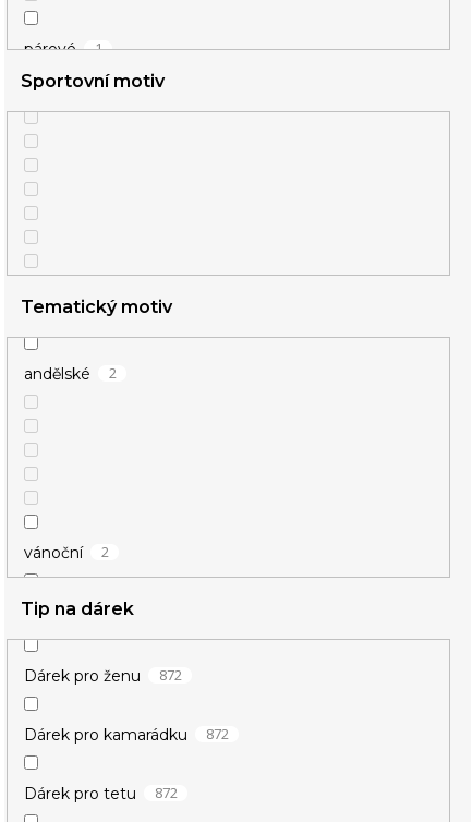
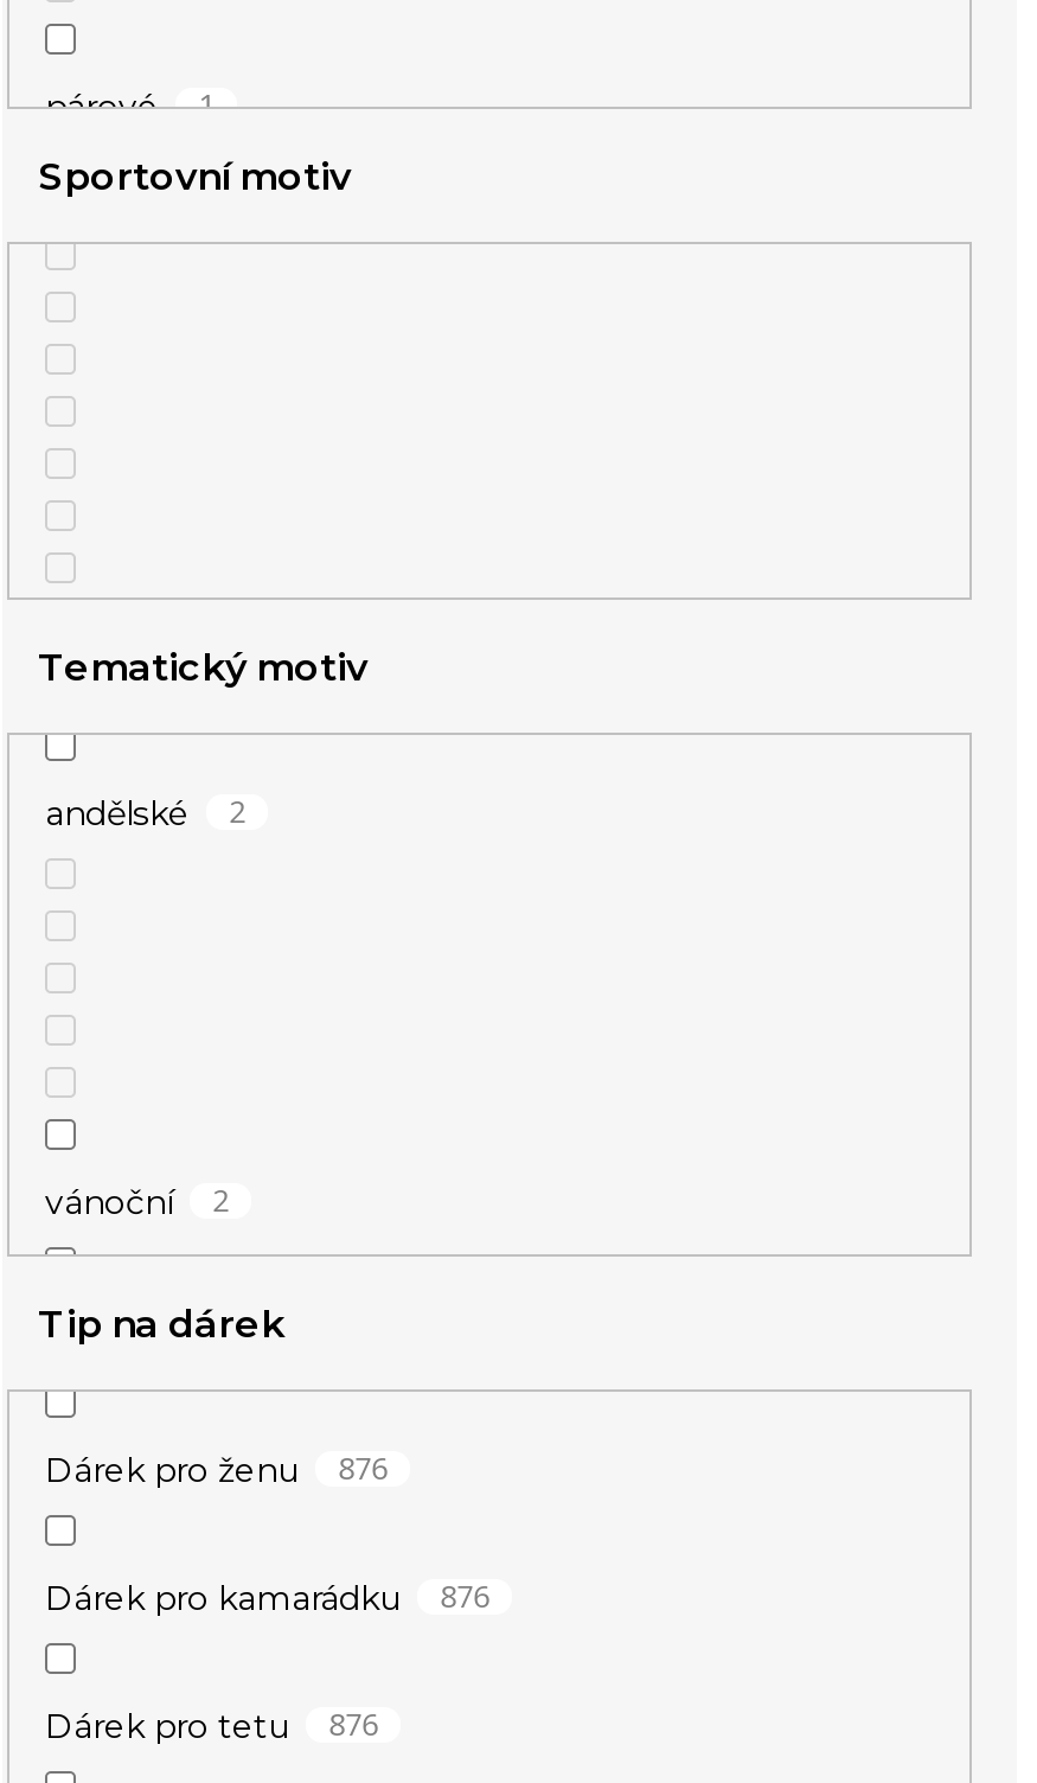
- 872
+ 876

- Dárek pro kamarádku 872
+ Dárek pro kamarádku 876

- Dárek pro tetu 872
+ Dárek pro tetu 876
